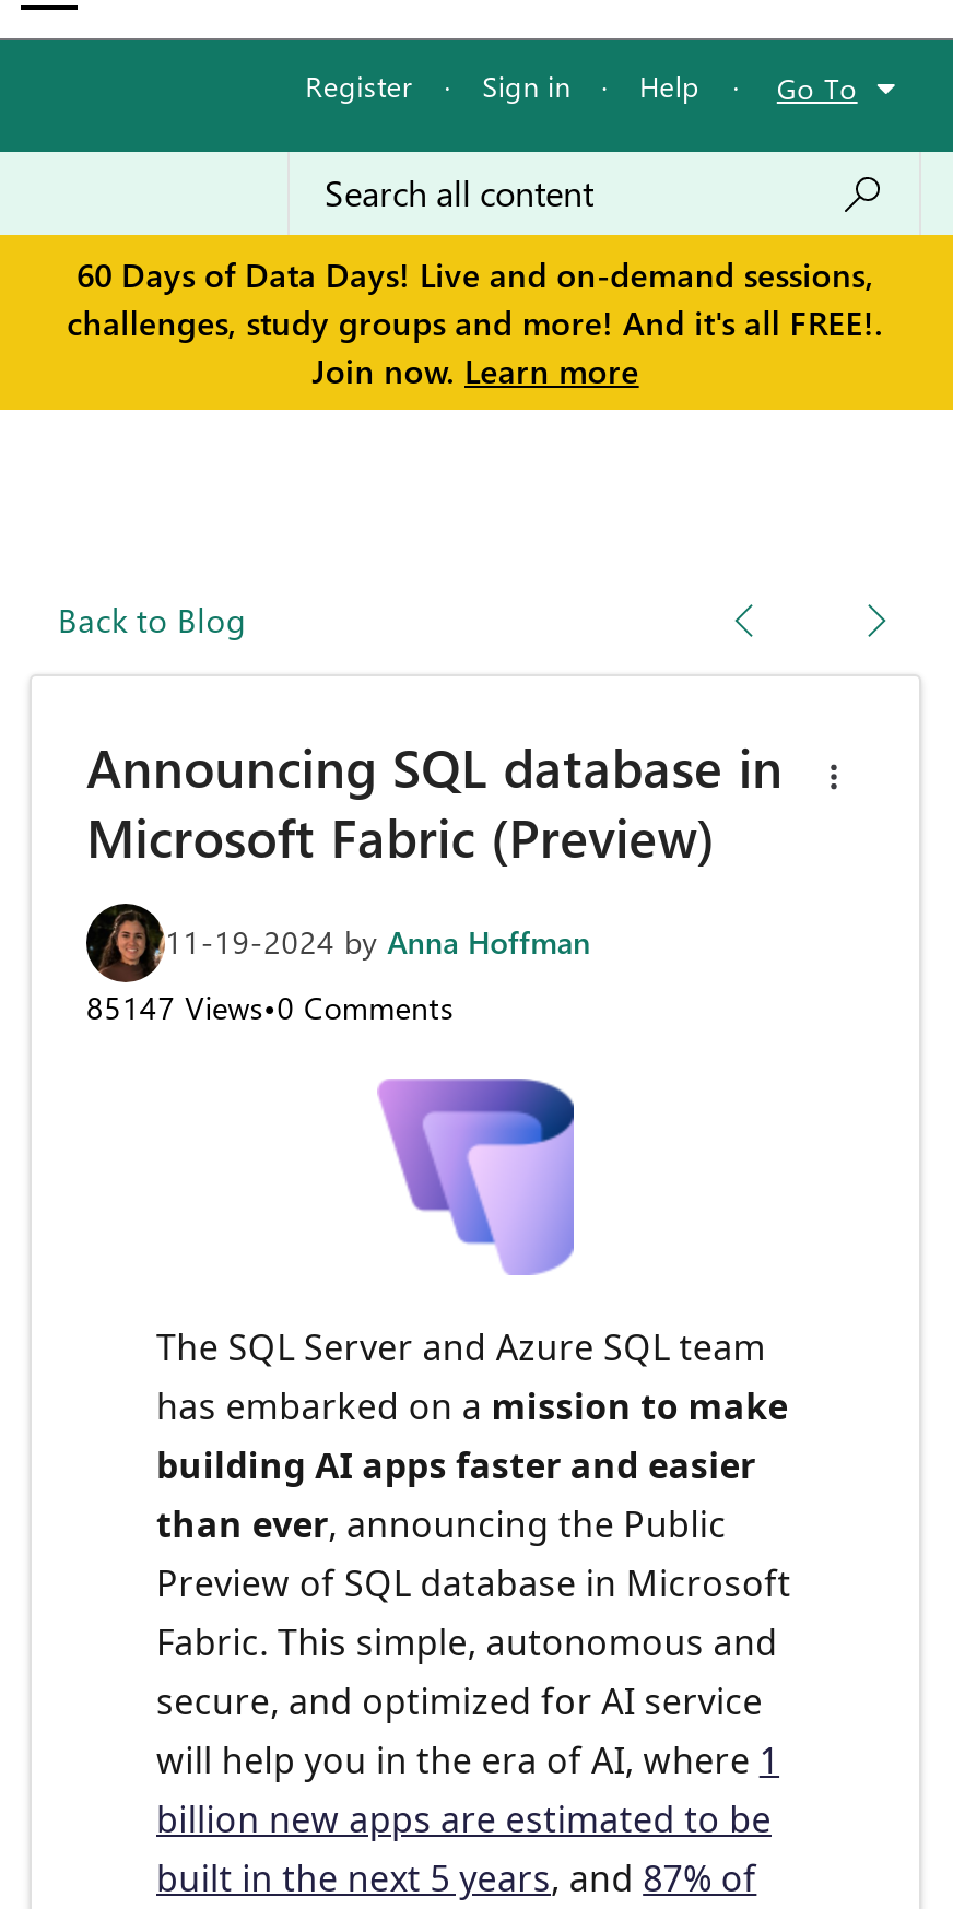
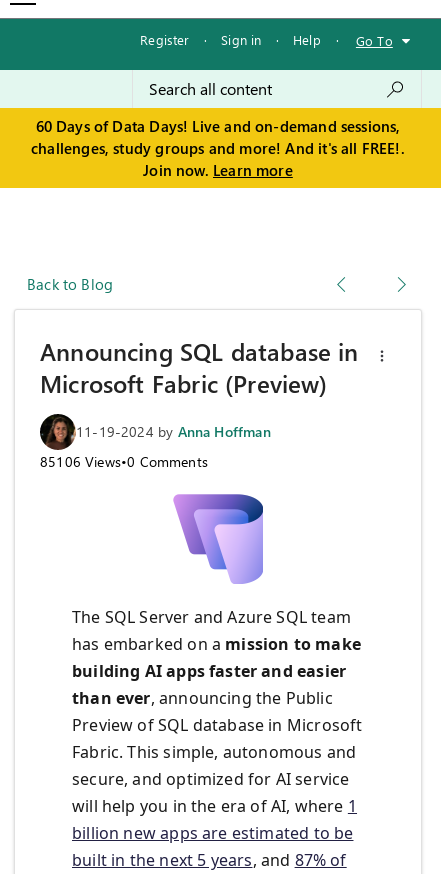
- 85147 Views•0 Comments
+ 85106 Views•0 Comments
